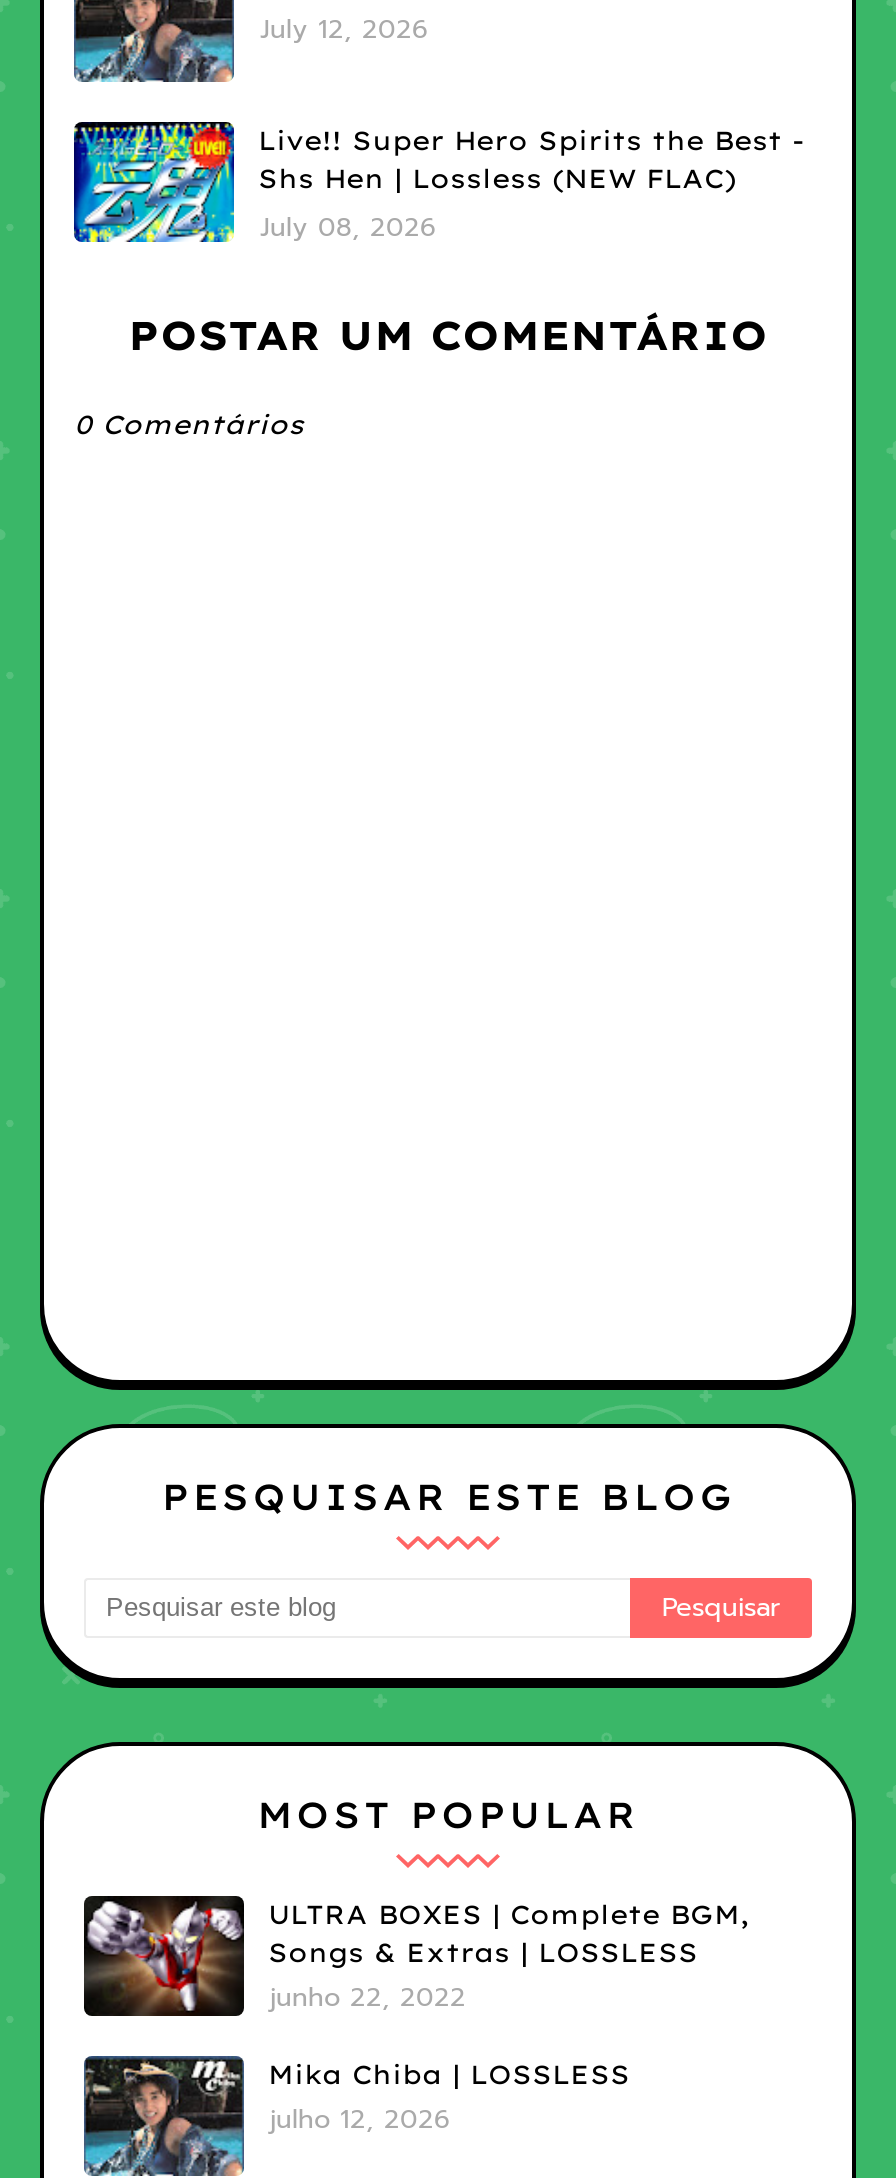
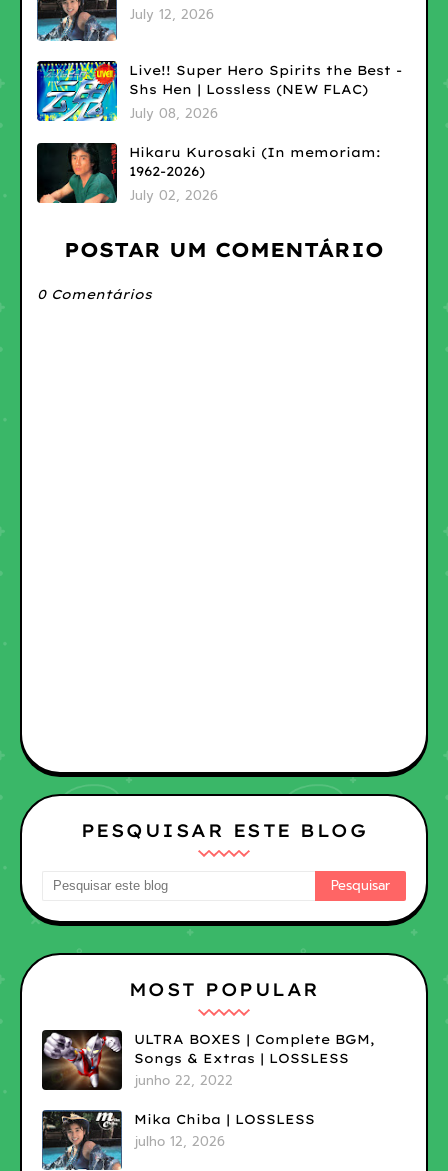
+ [image]
+ Hikaru Kurosaki (In memoriam:
+ 1962-2026)
+ July 02, 2026
